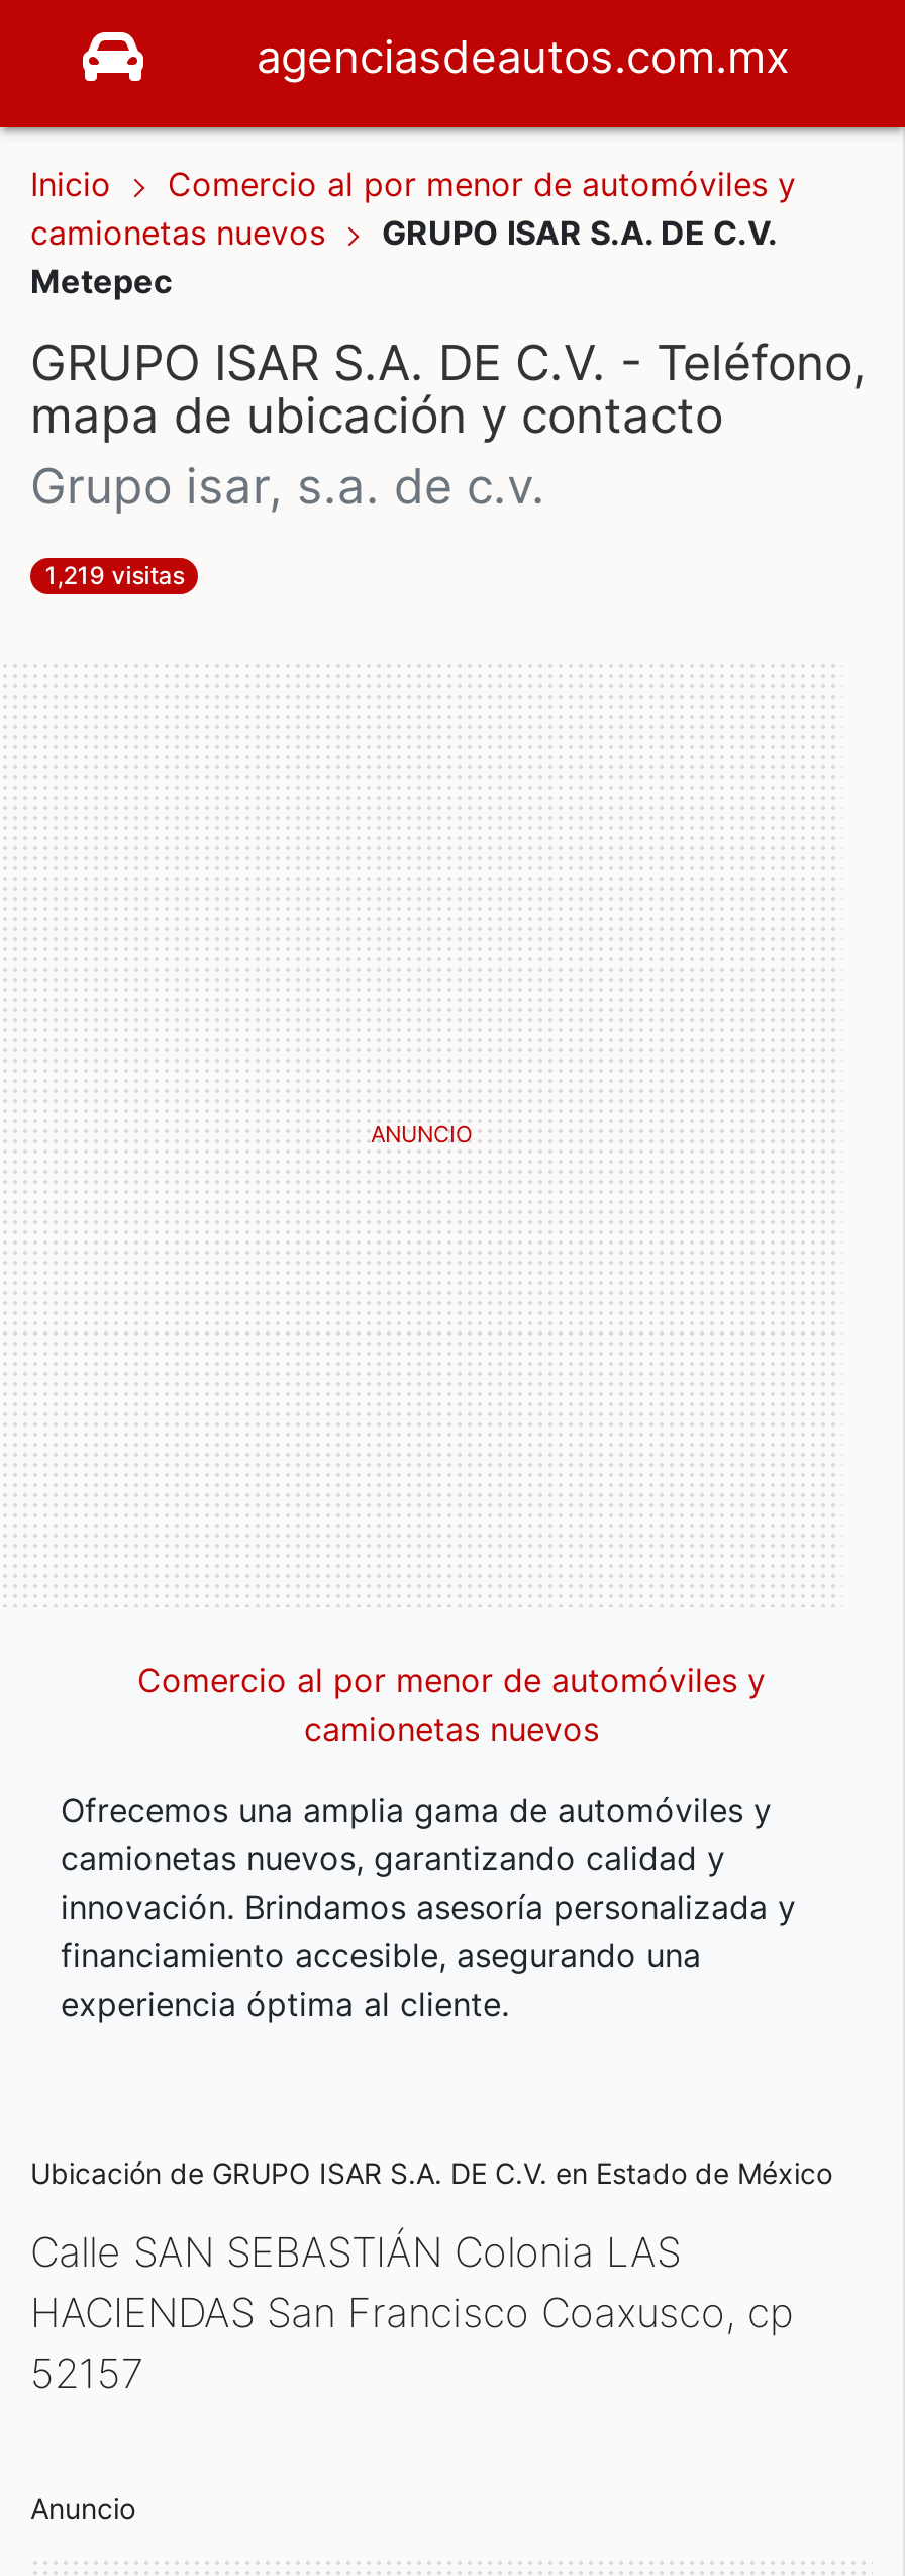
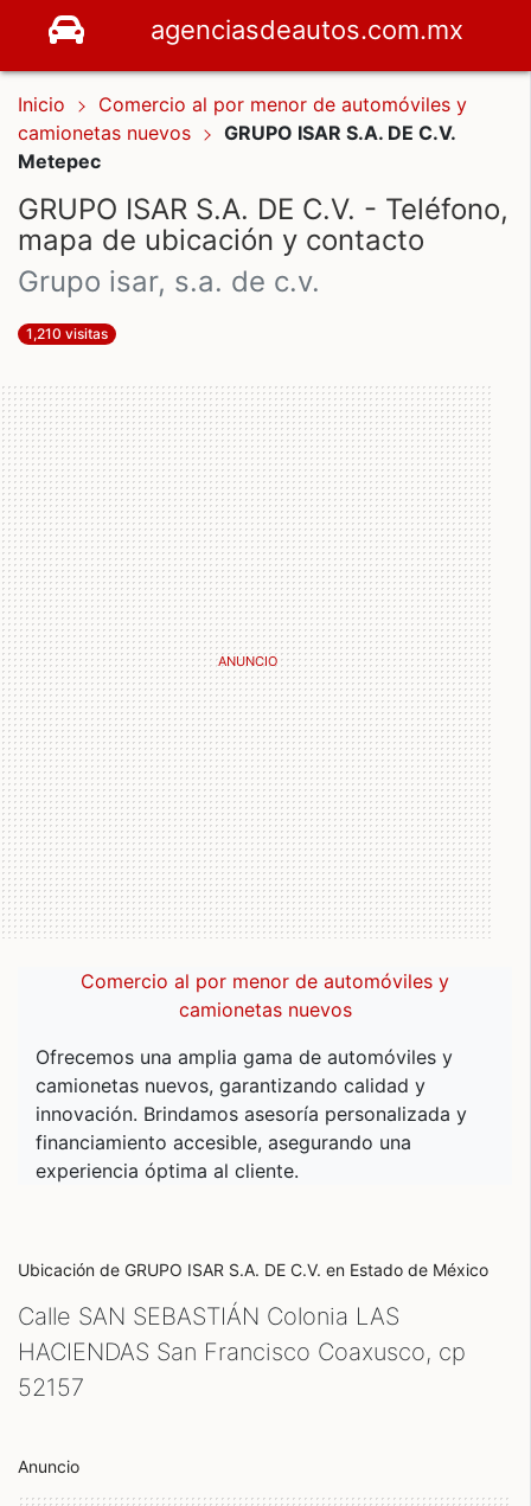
- 1,219 visitas
+ 1,210 visitas
